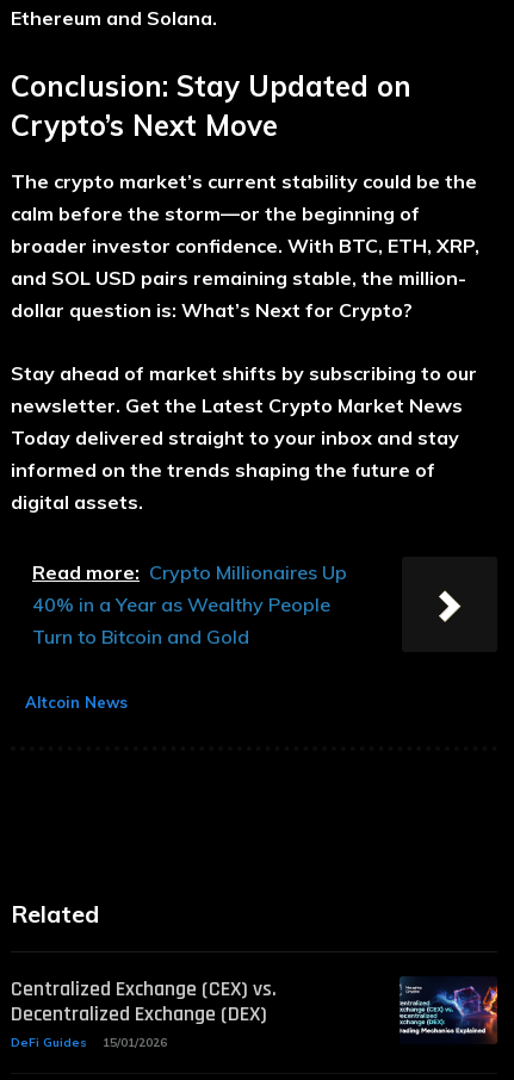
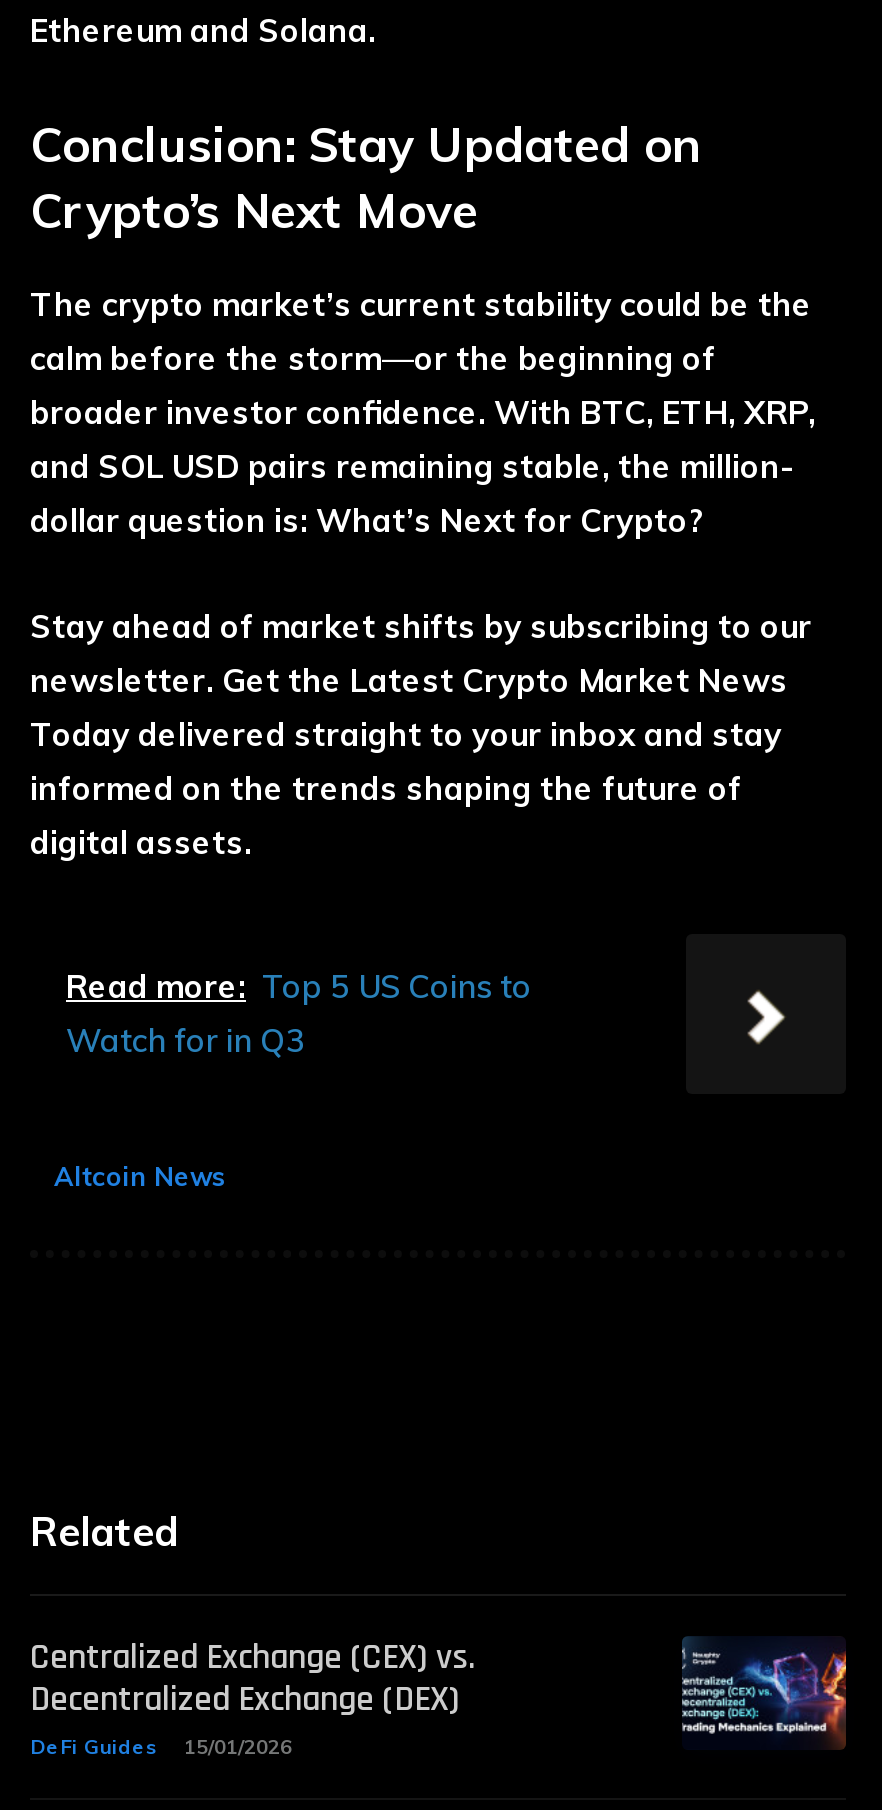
- Read more: Crypto Millionaires Up
- 40% in a Year as Wealthy People
- Turn to Bitcoin and Gold
+ Read more: Top 5 US Coins to
+ Watch for in Q3
